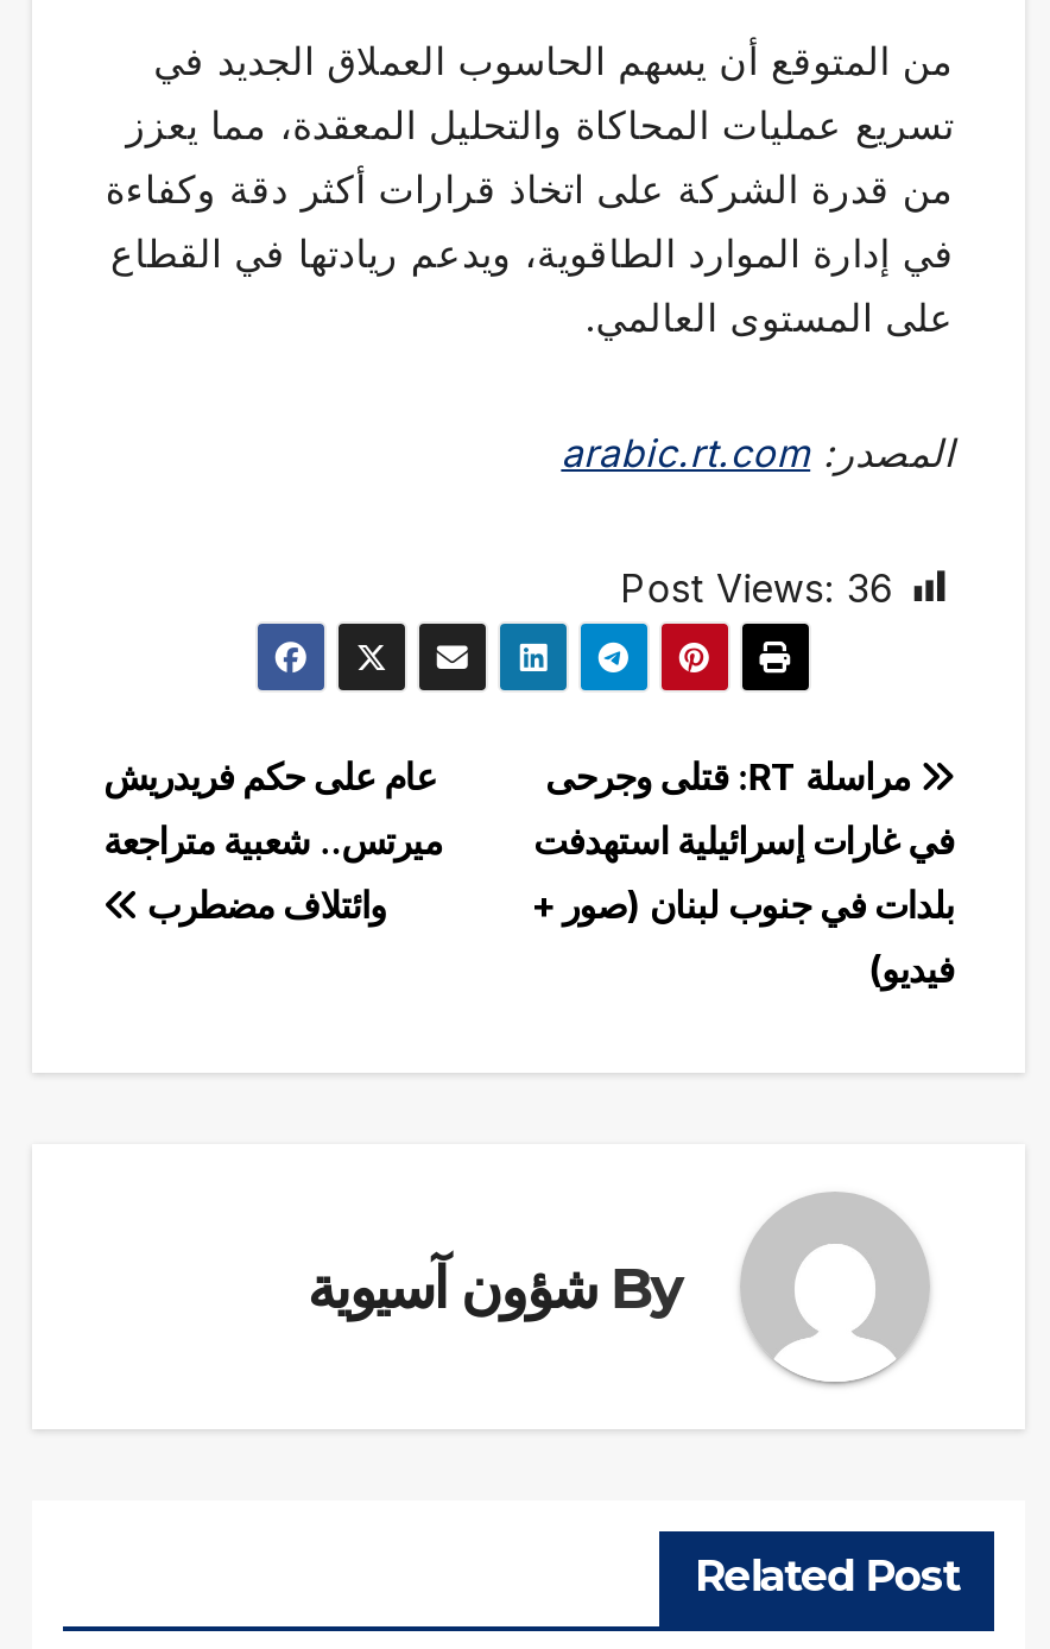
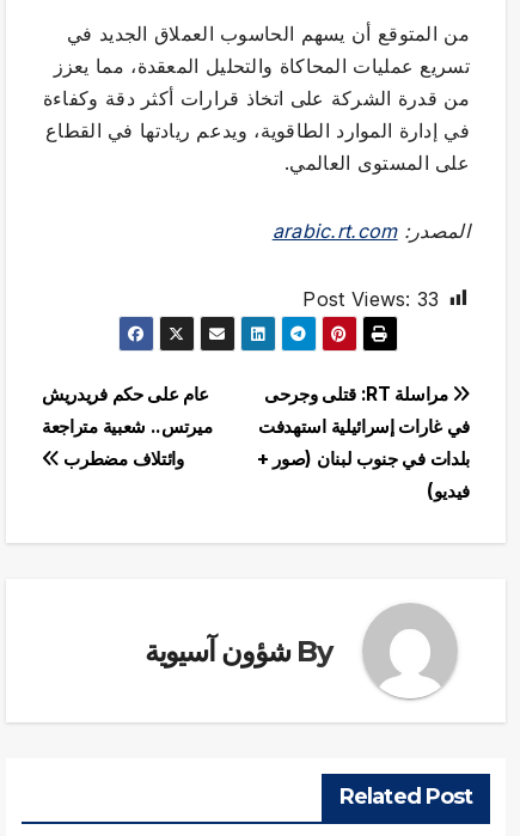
- Post Views: 36
+ Post Views: 33
